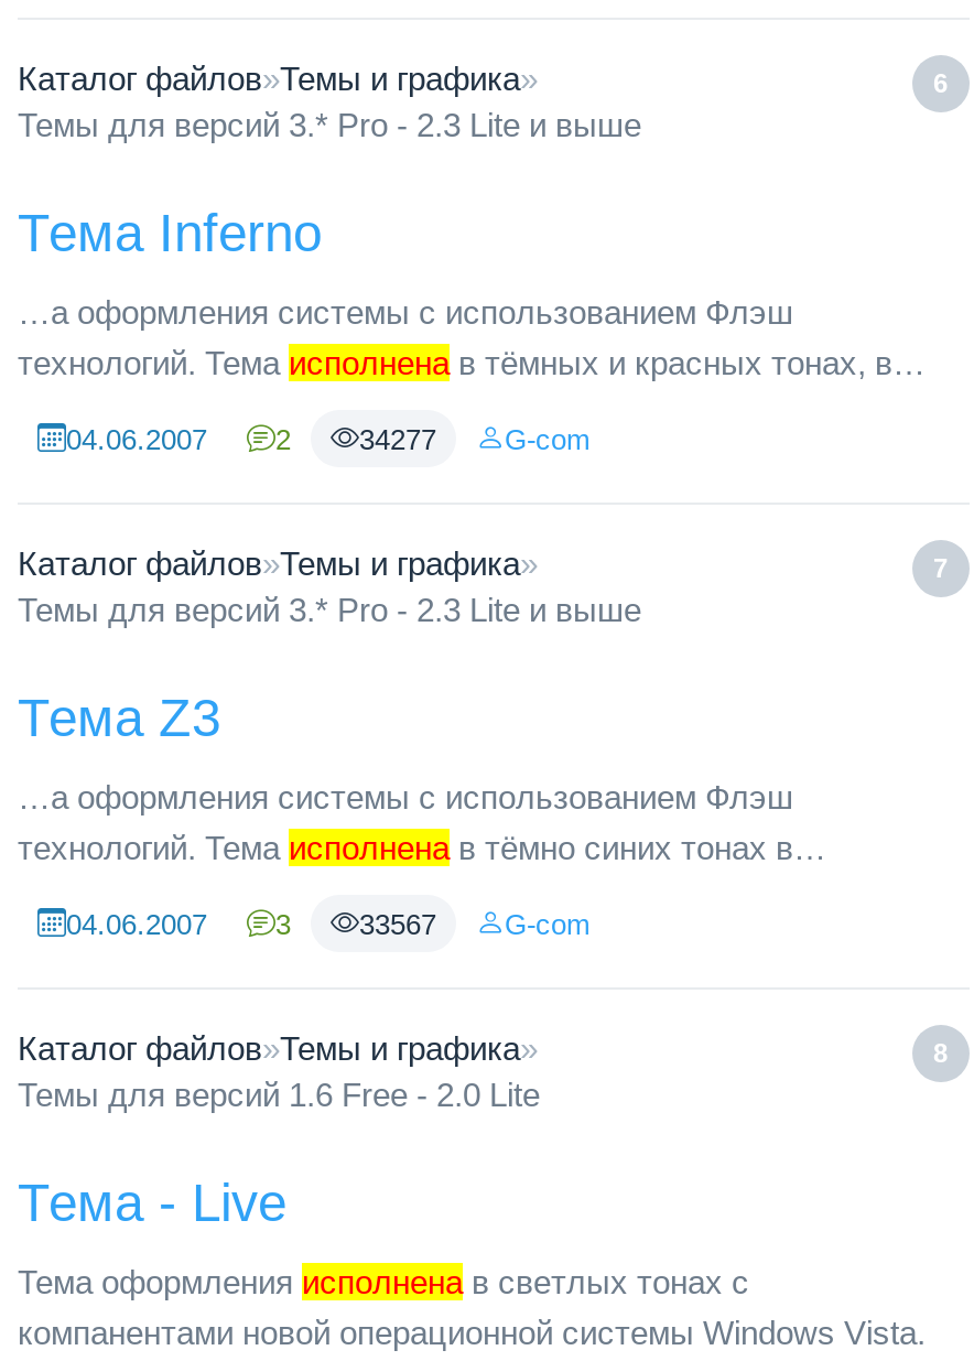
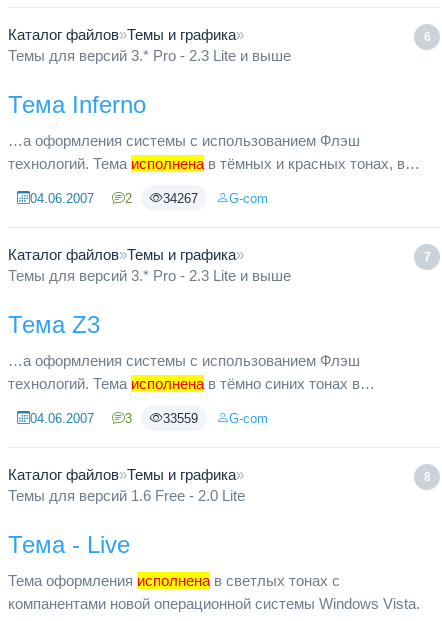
- 34277
+ 34267

- 33567
+ 33559
